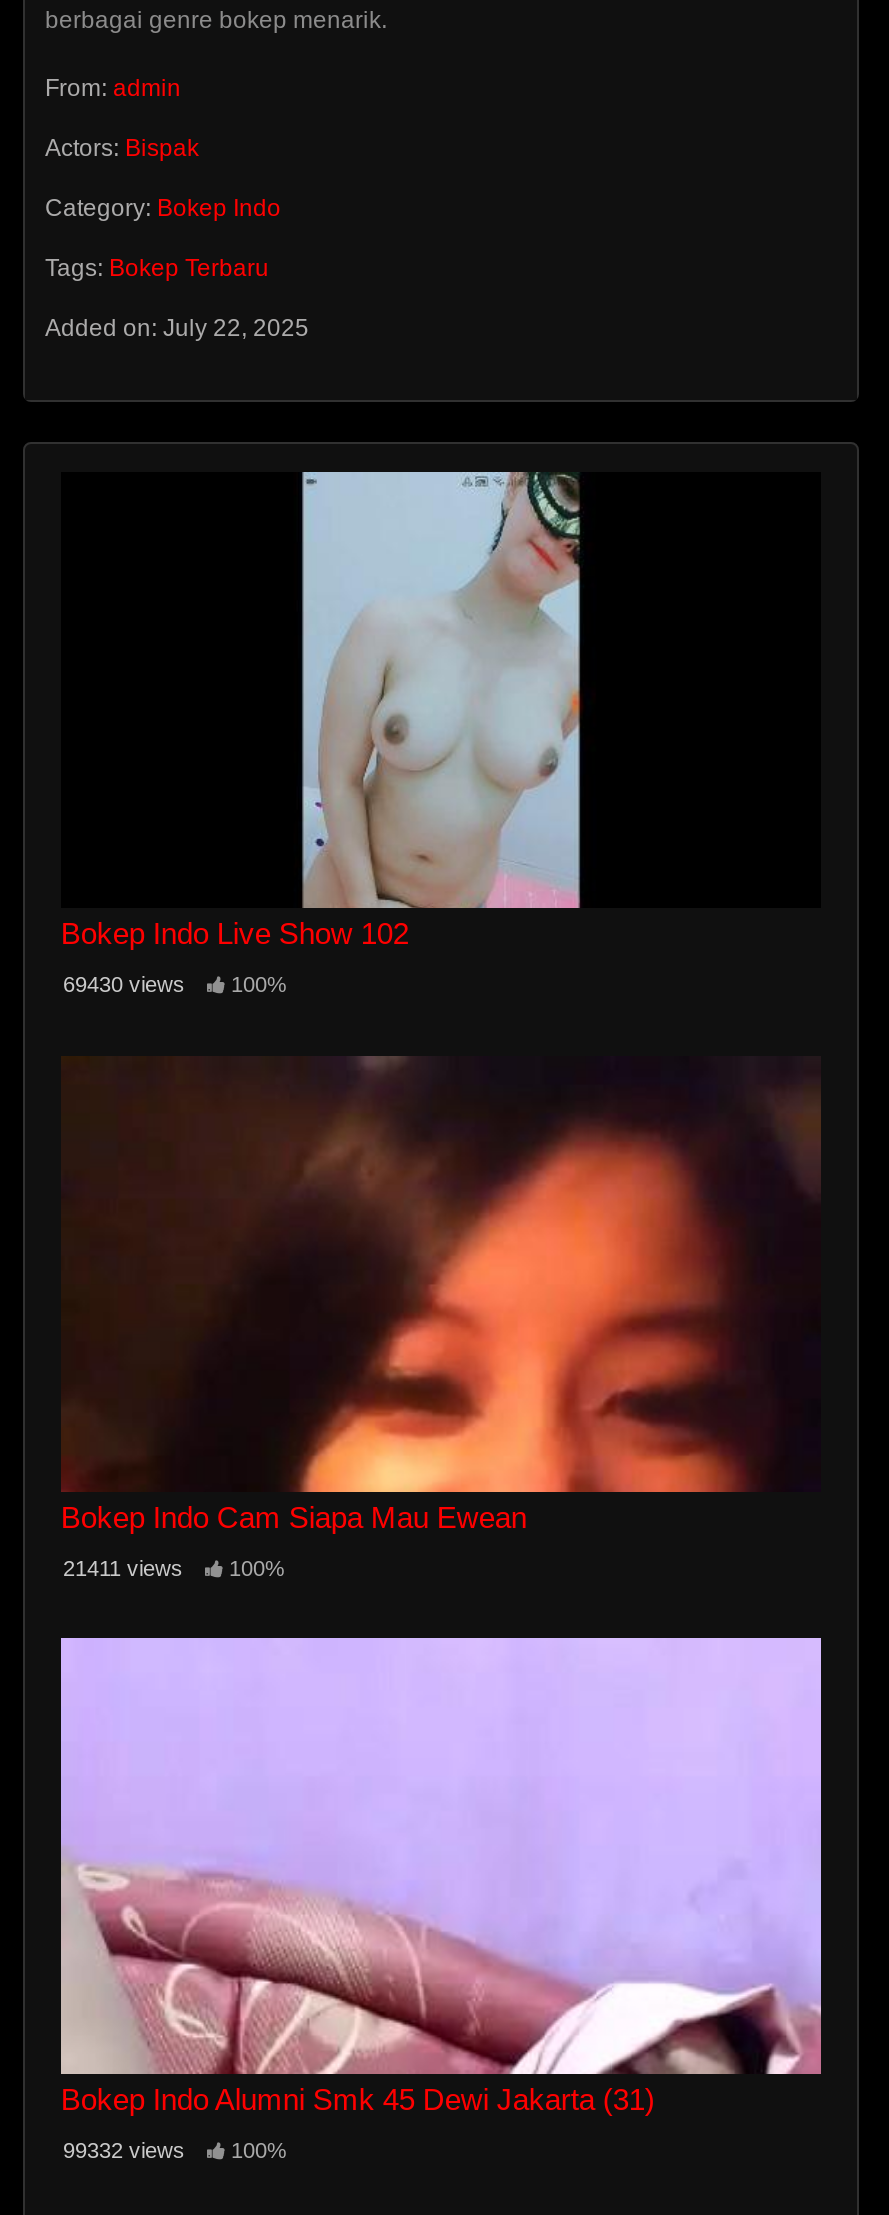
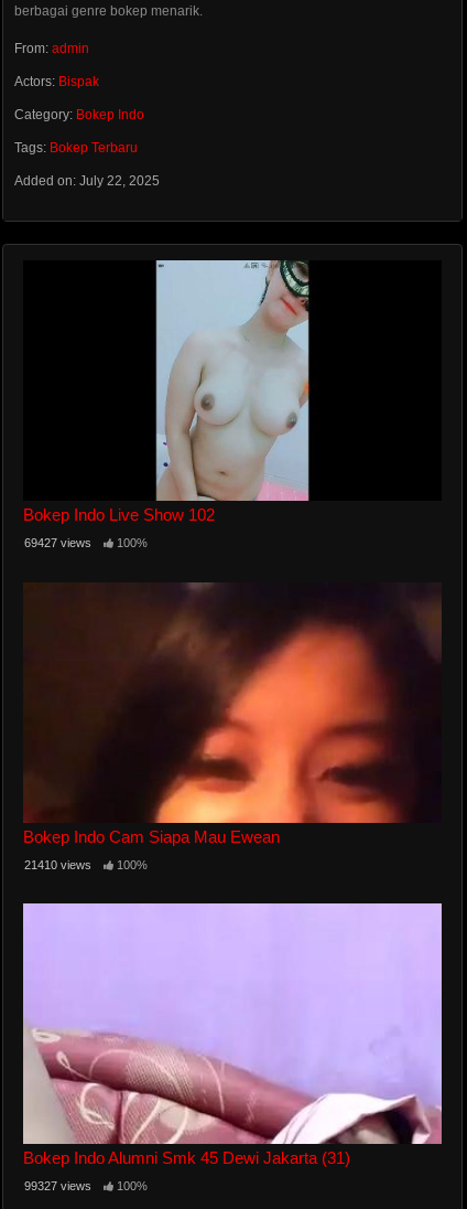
- 69430 views 100%
+ 69427 views 100%

- 21411 views 100%
+ 21410 views 100%

- 99332 views 100%
+ 99327 views 100%
